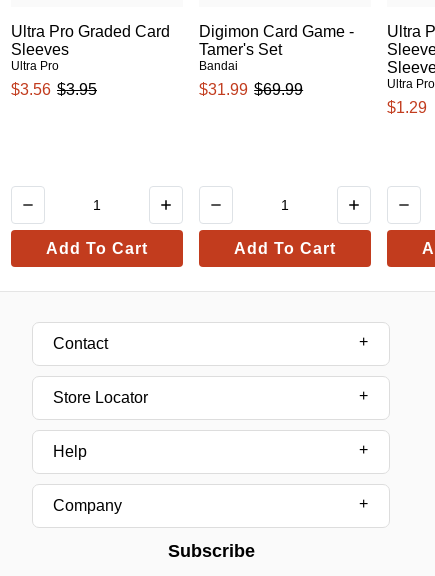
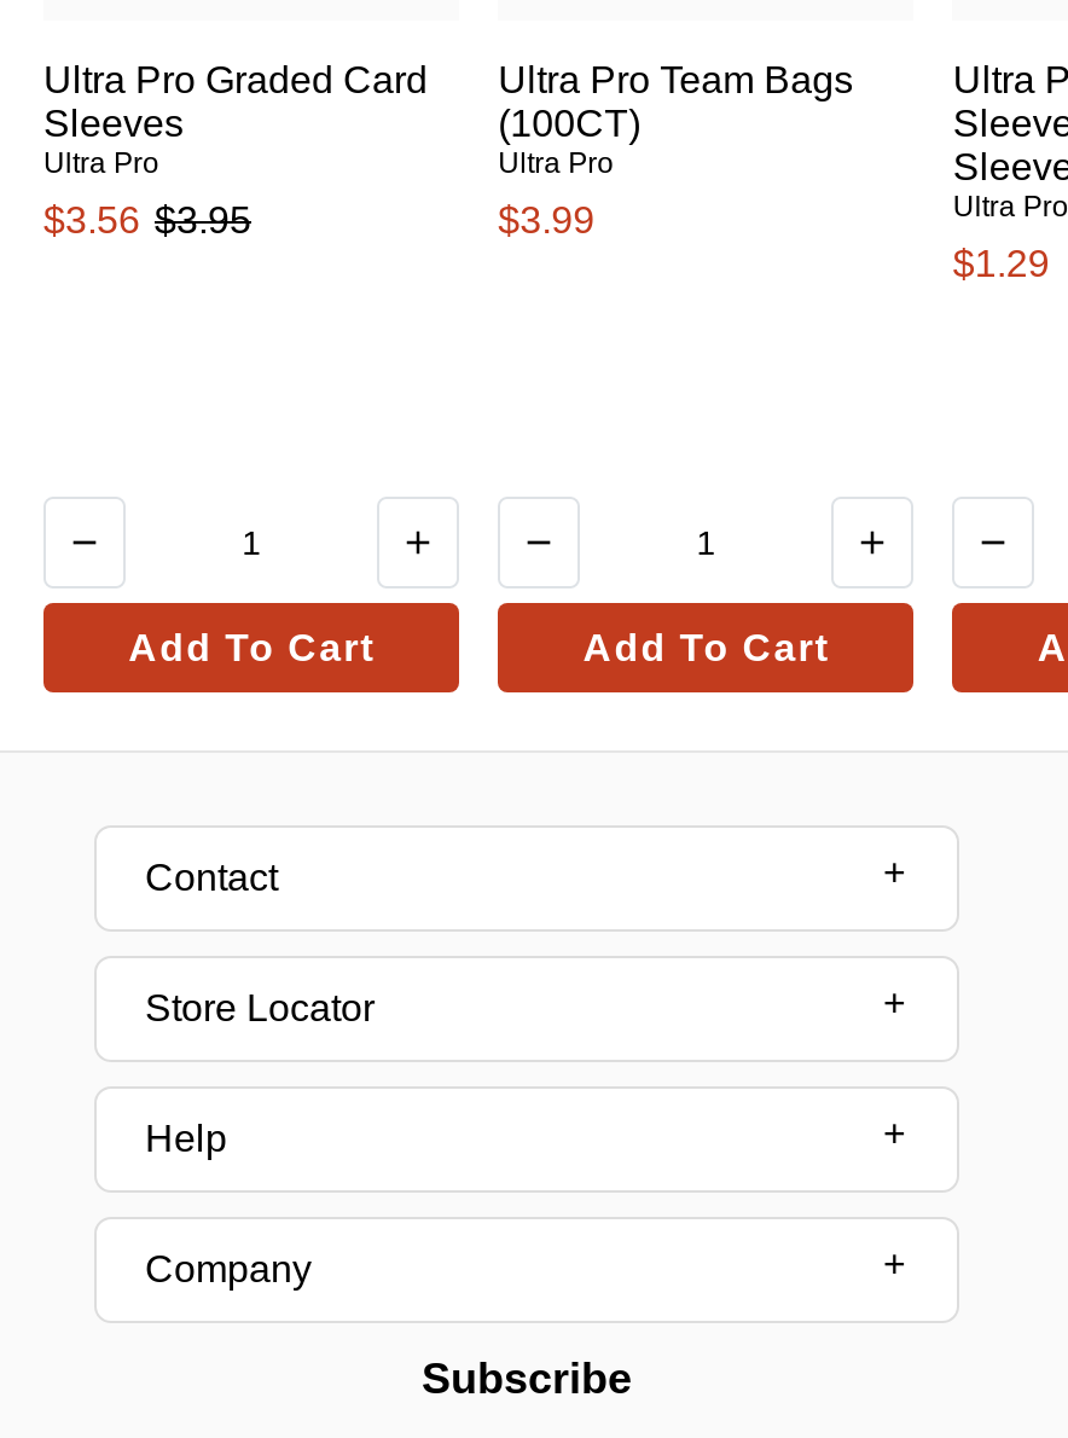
- Digimon Card Game -
- Tamer's Set
- Bandai
+ Ultra Pro Team Bags
+ (100CT)
+ Ultra Pro

- $31.99 $69.99
+ $3.99
